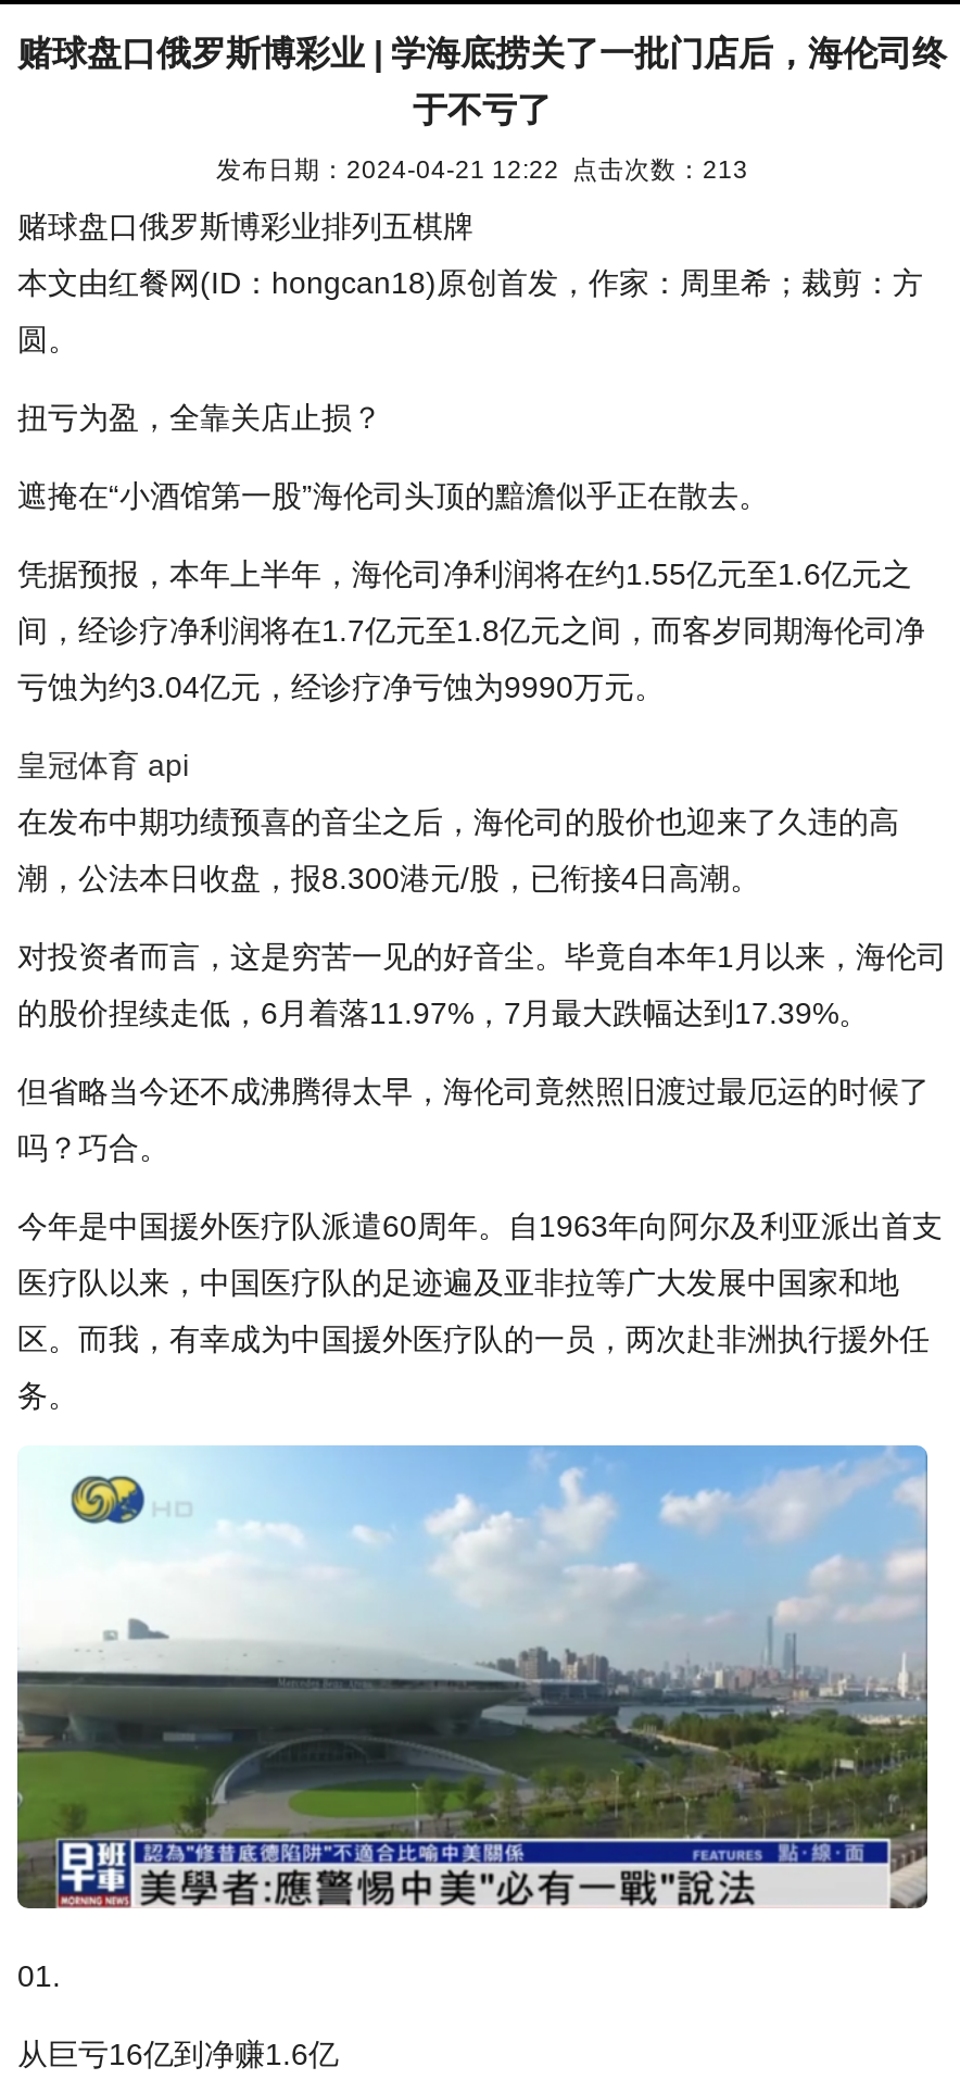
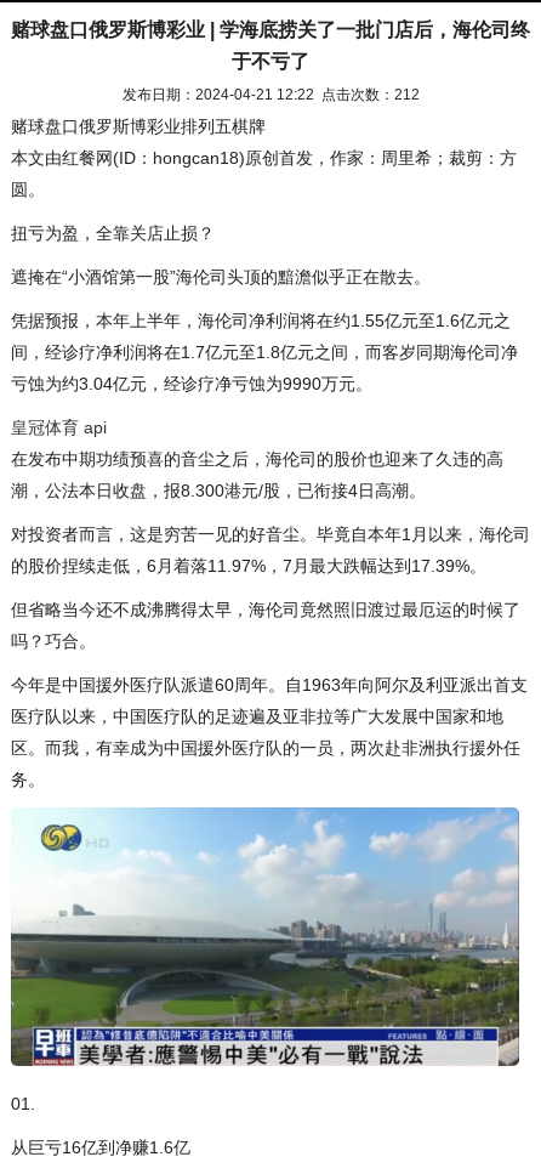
- 发布日期：2024-04-21 12:22 点击次数：213
+ 发布日期：2024-04-21 12:22 点击次数：212
